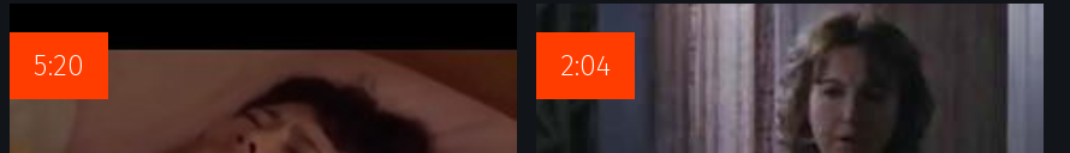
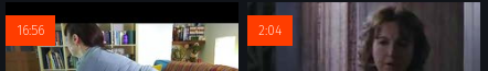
- 5:20
+ 16:56
